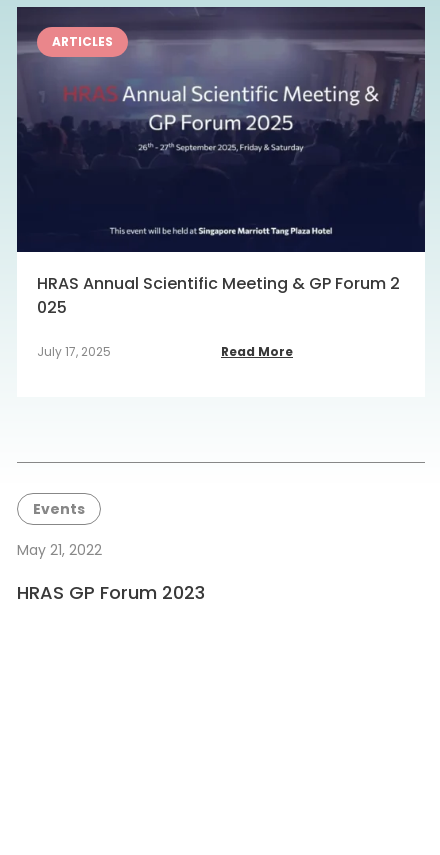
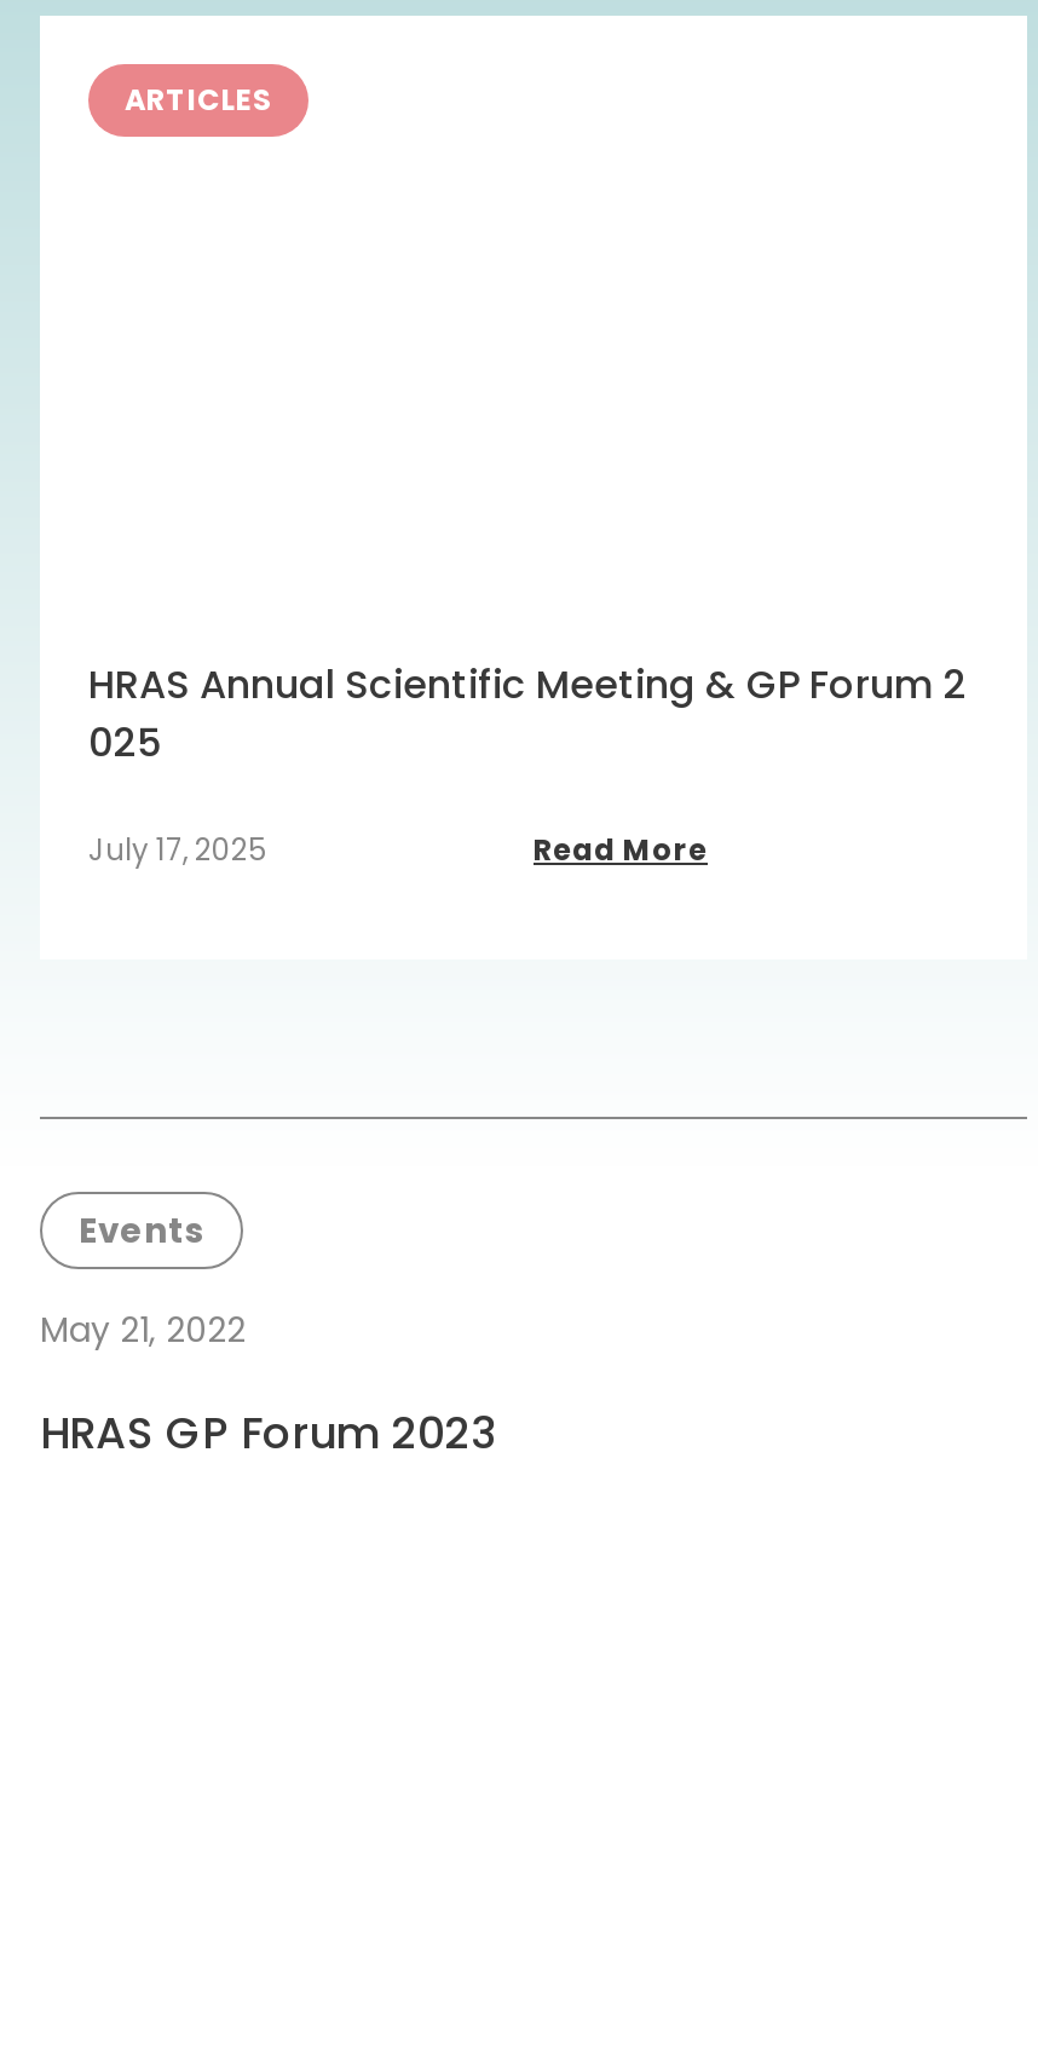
- [image]
